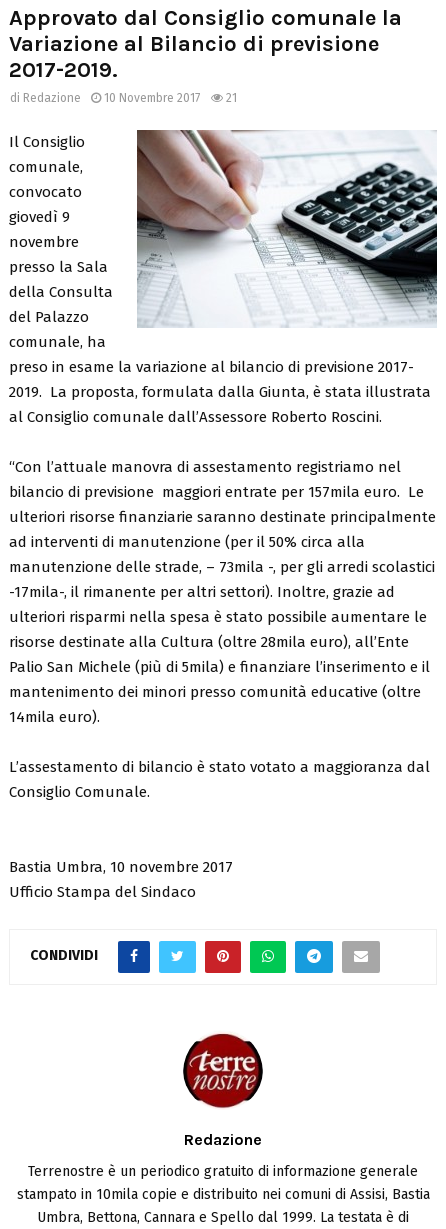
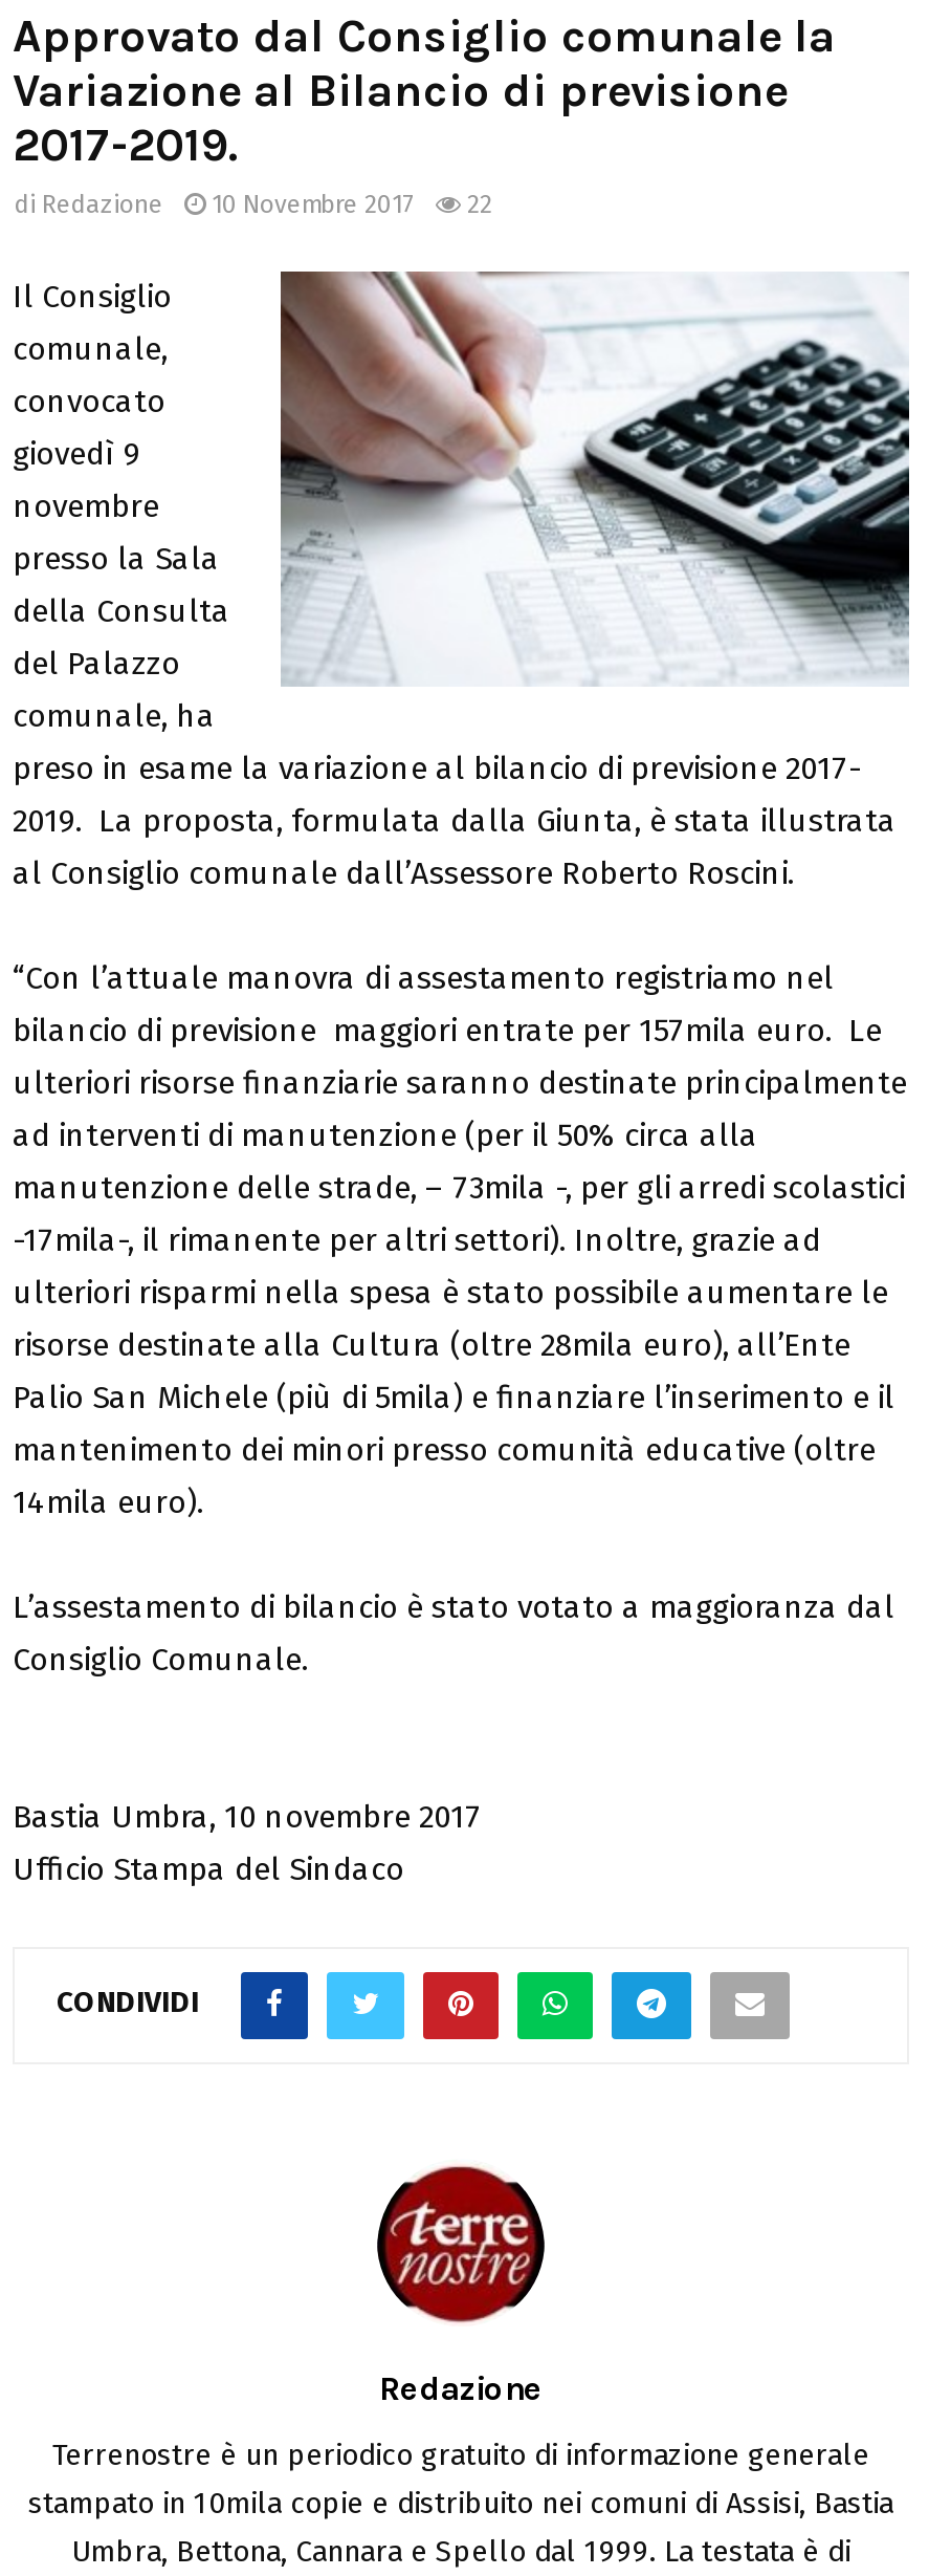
- di Redazione 10 Novembre 2017 21
+ di Redazione 10 Novembre 2017 22
